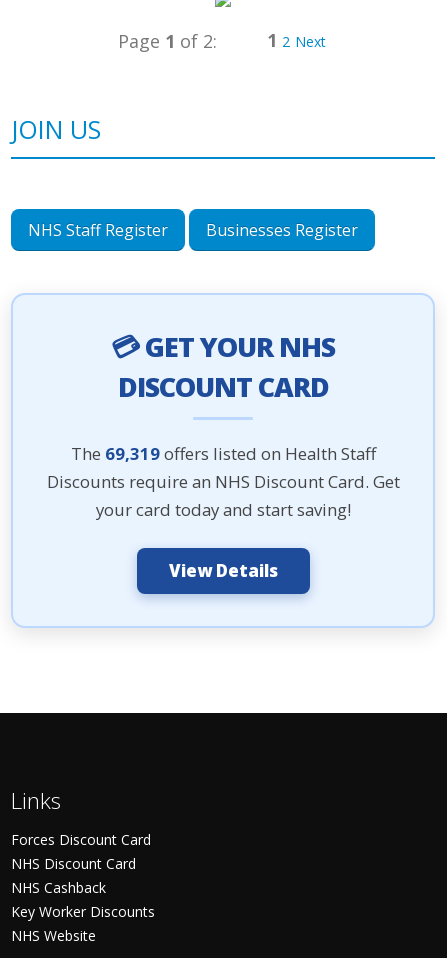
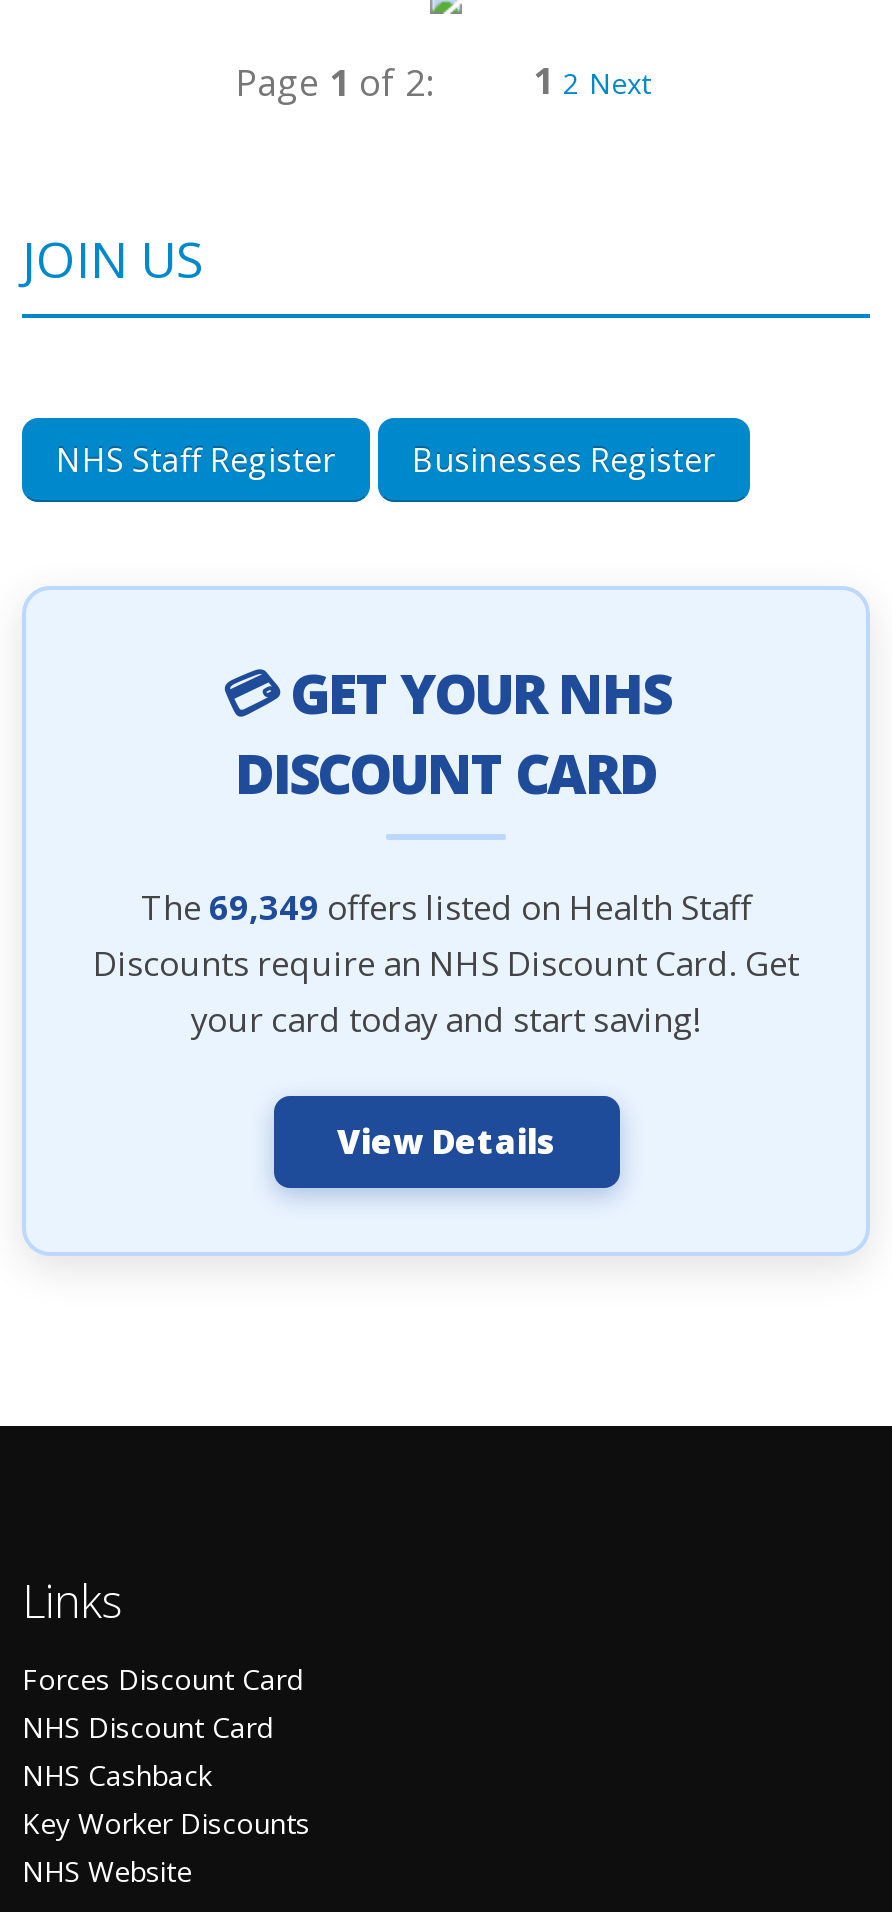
- The 69,319 offers listed on Health Staff
+ The 69,349 offers listed on Health Staff
